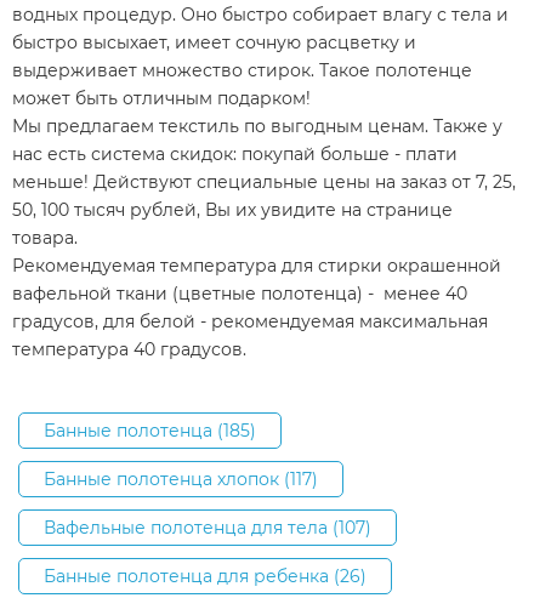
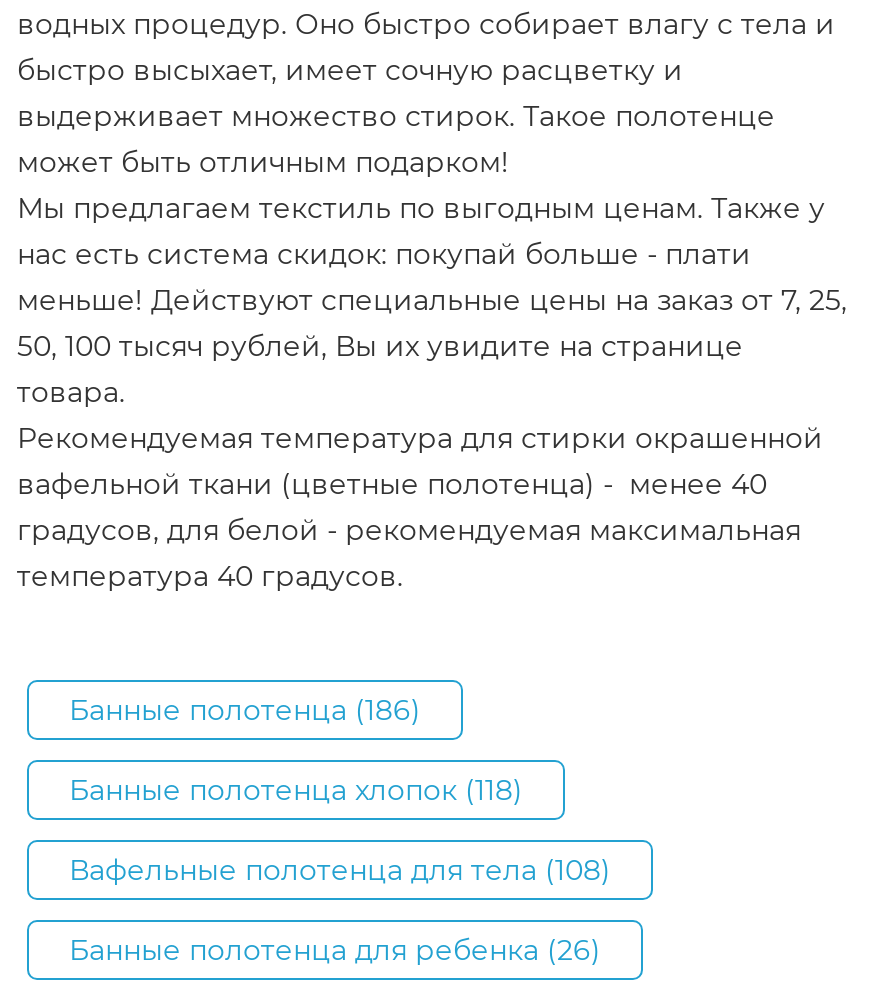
- Банные полотенца (185)
+ Банные полотенца (186)

- Банные полотенца хлопок (117)
+ Банные полотенца хлопок (118)

- Вафельные полотенца для тела (107)
+ Вафельные полотенца для тела (108)
